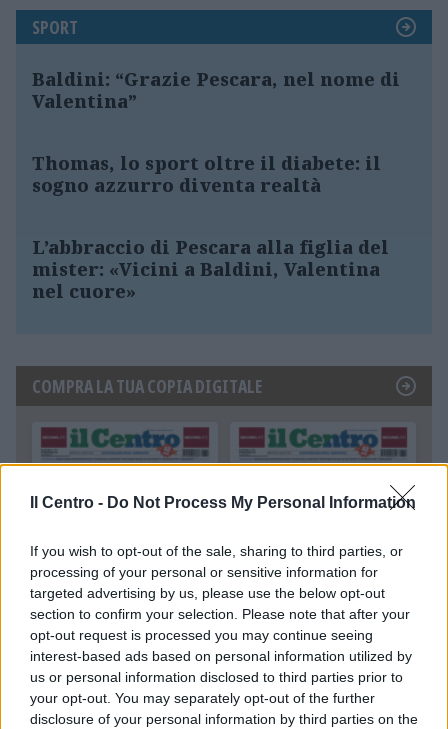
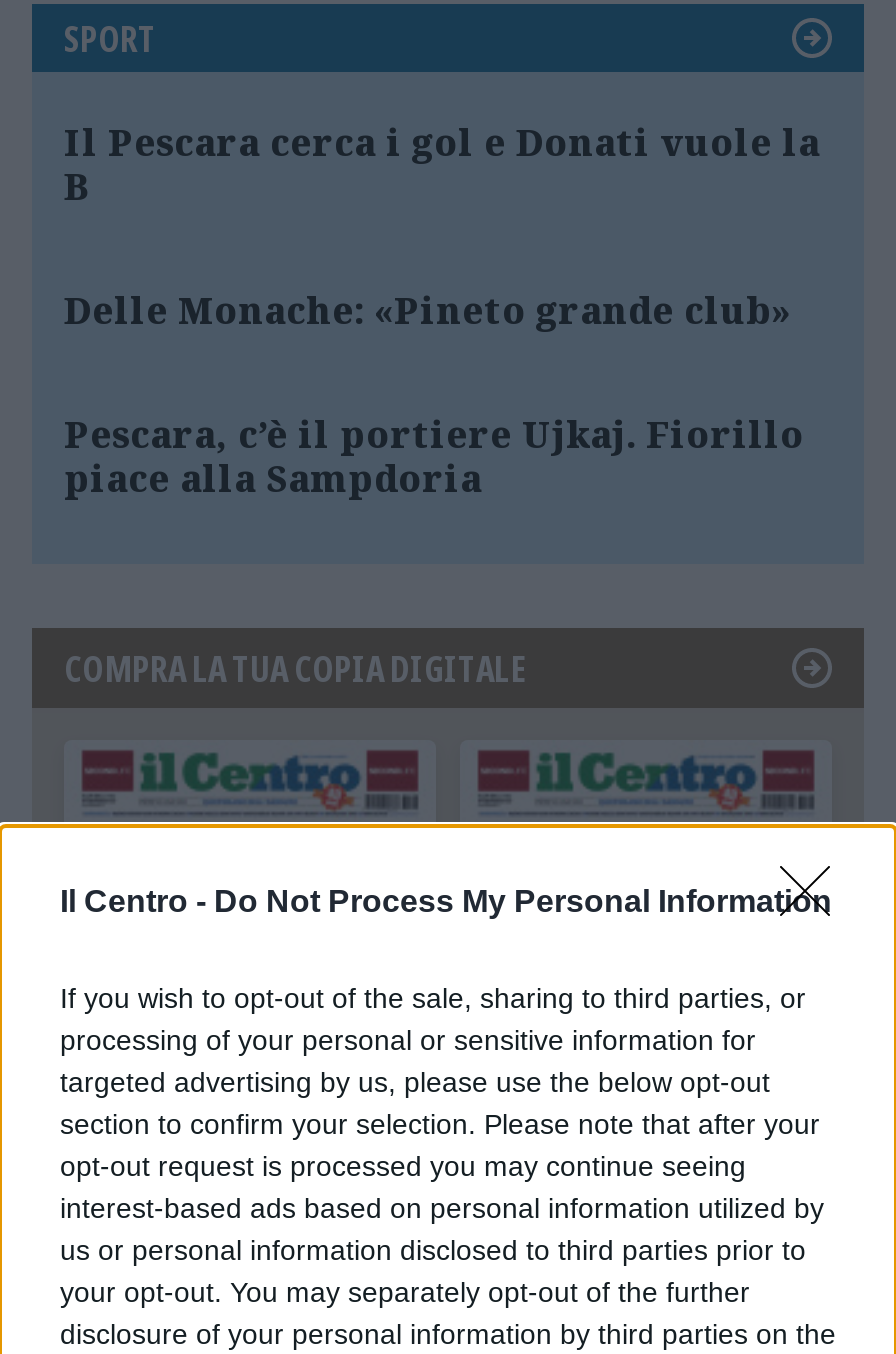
- Baldini: “Grazie Pescara, nel nome di
- Valentina”
+ Il Pescara cerca i gol e Donati vuole la
+ B

- Thomas, lo sport oltre il diabete: il
- sogno azzurro diventa realtà
+ Delle Monache: «Pineto grande club»

- L’abbraccio di Pescara alla figlia del
- mister: «Vicini a Baldini, Valentina
- nel cuore»
+ Pescara, c’è il portiere Ujkaj. Fiorillo
+ piace alla Sampdoria
